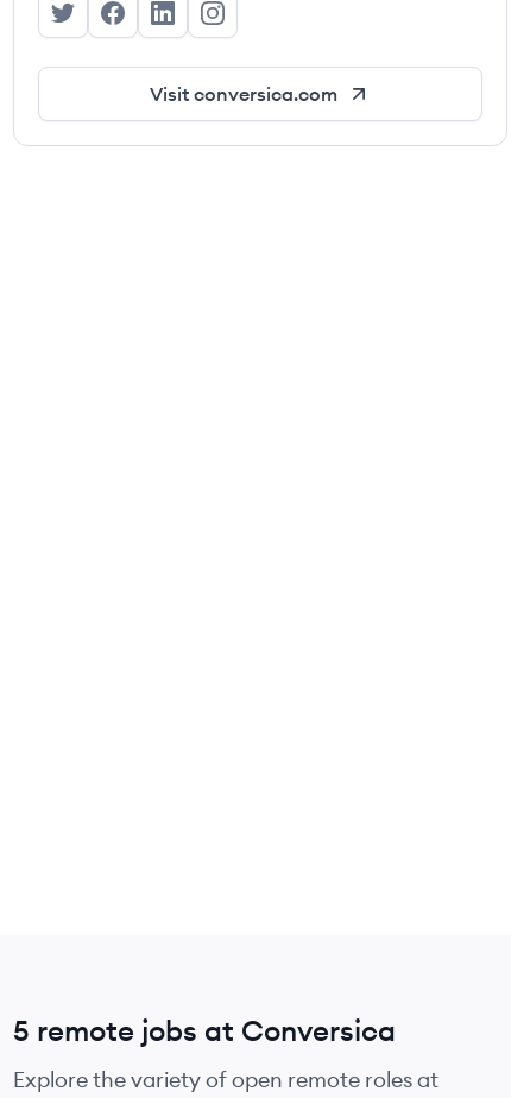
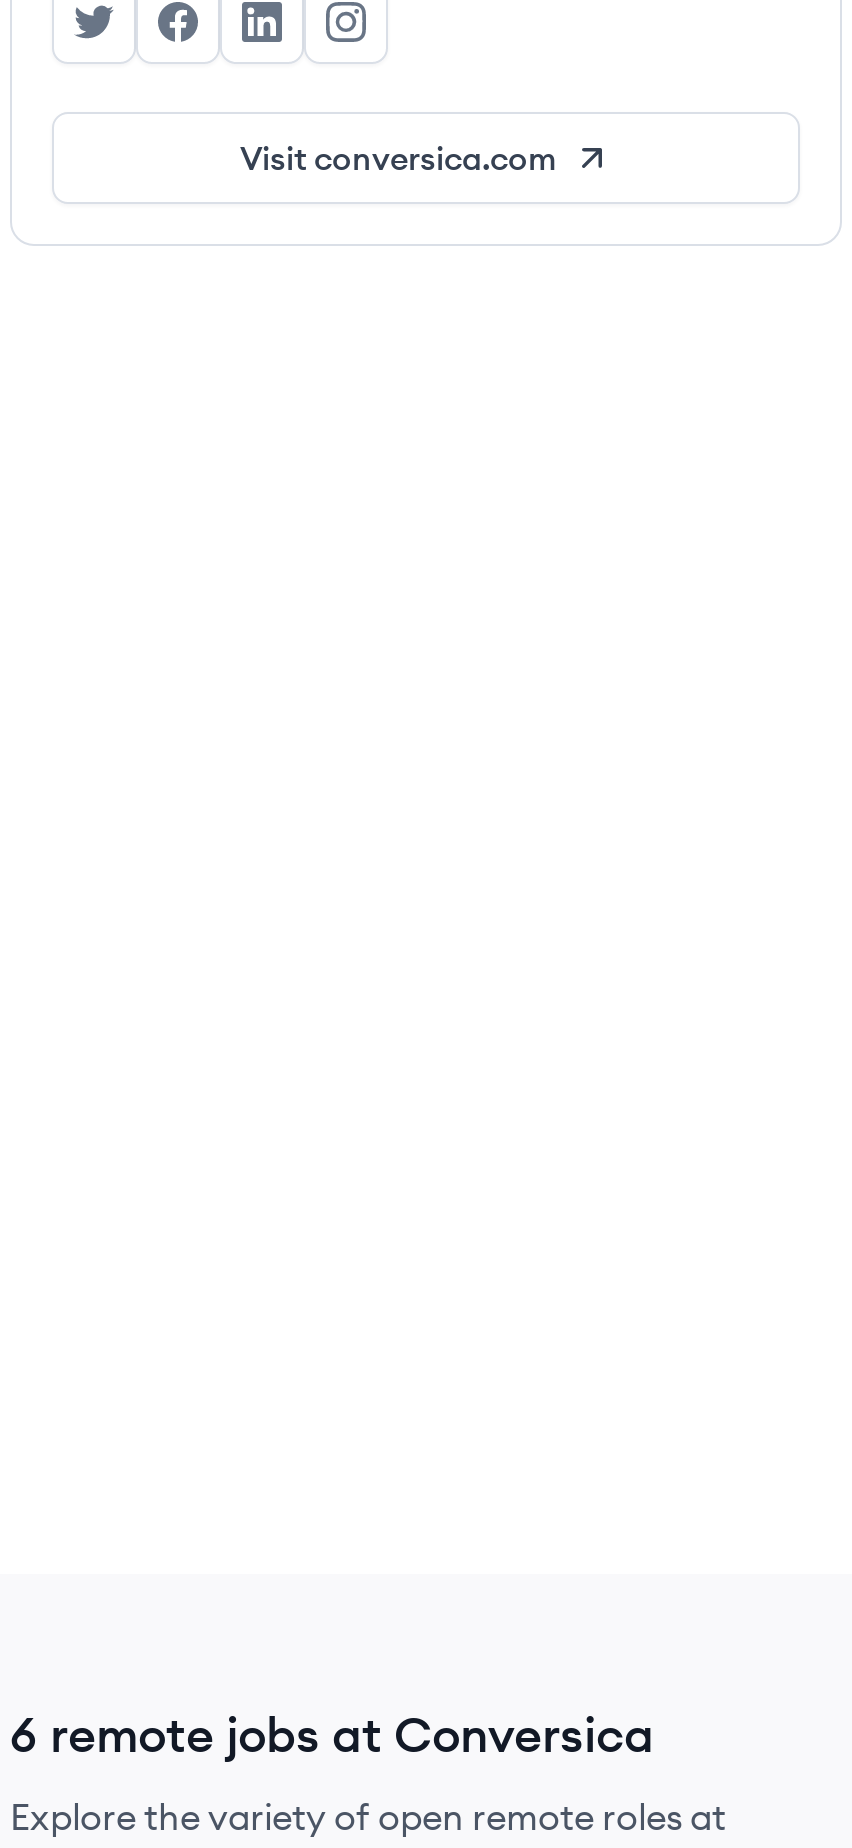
- 5 remote jobs at Conversica
+ 6 remote jobs at Conversica
